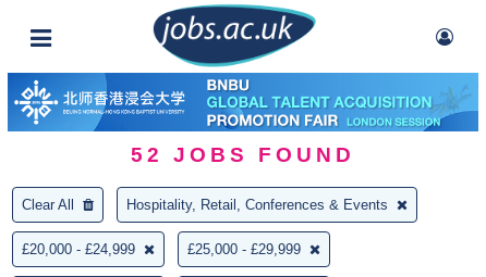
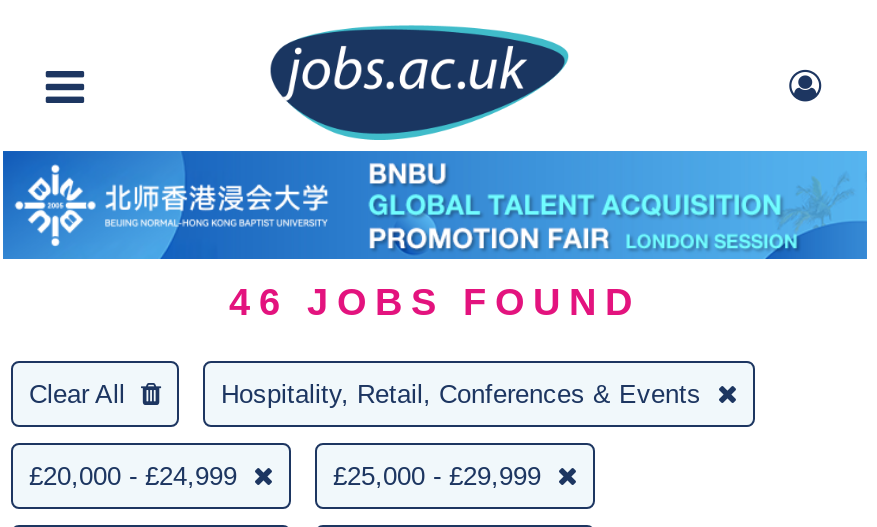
- 52 JOBS FOUND
+ 46 JOBS FOUND
